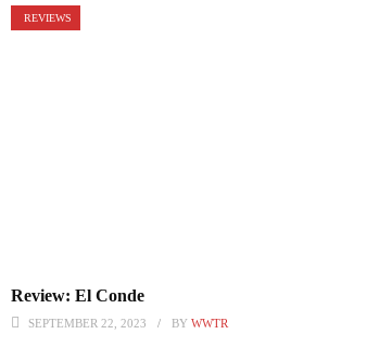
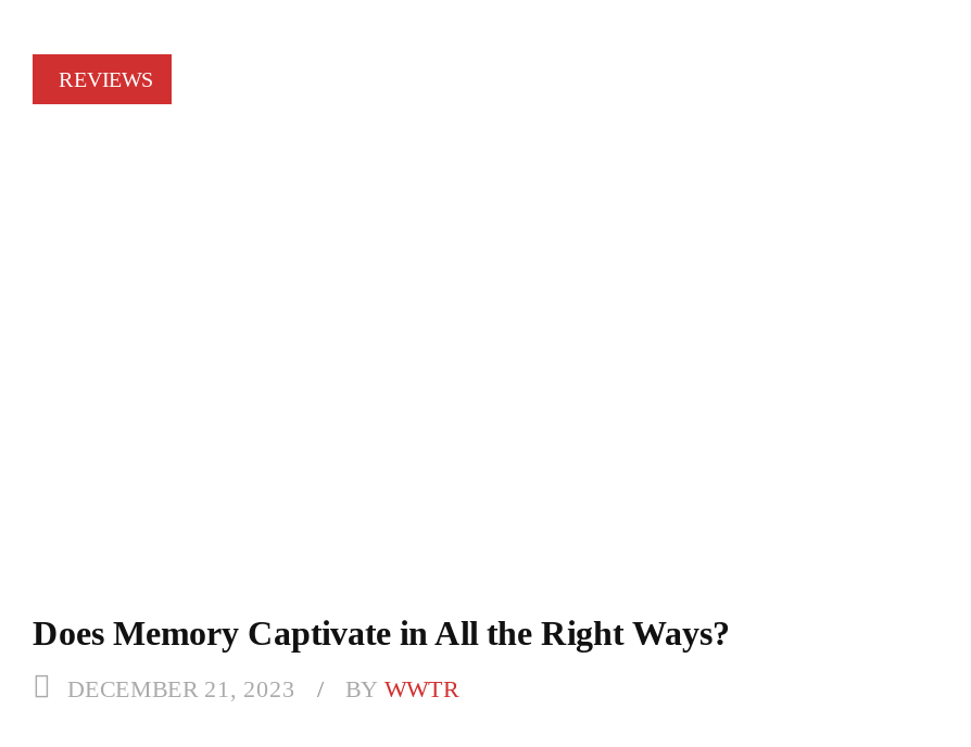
- Review: El Conde
+ Does Memory Captivate in All the Right Ways?

- SEPTEMBER 22, 2023 BY WWTR
+ DECEMBER 21, 2023 BY WWTR
